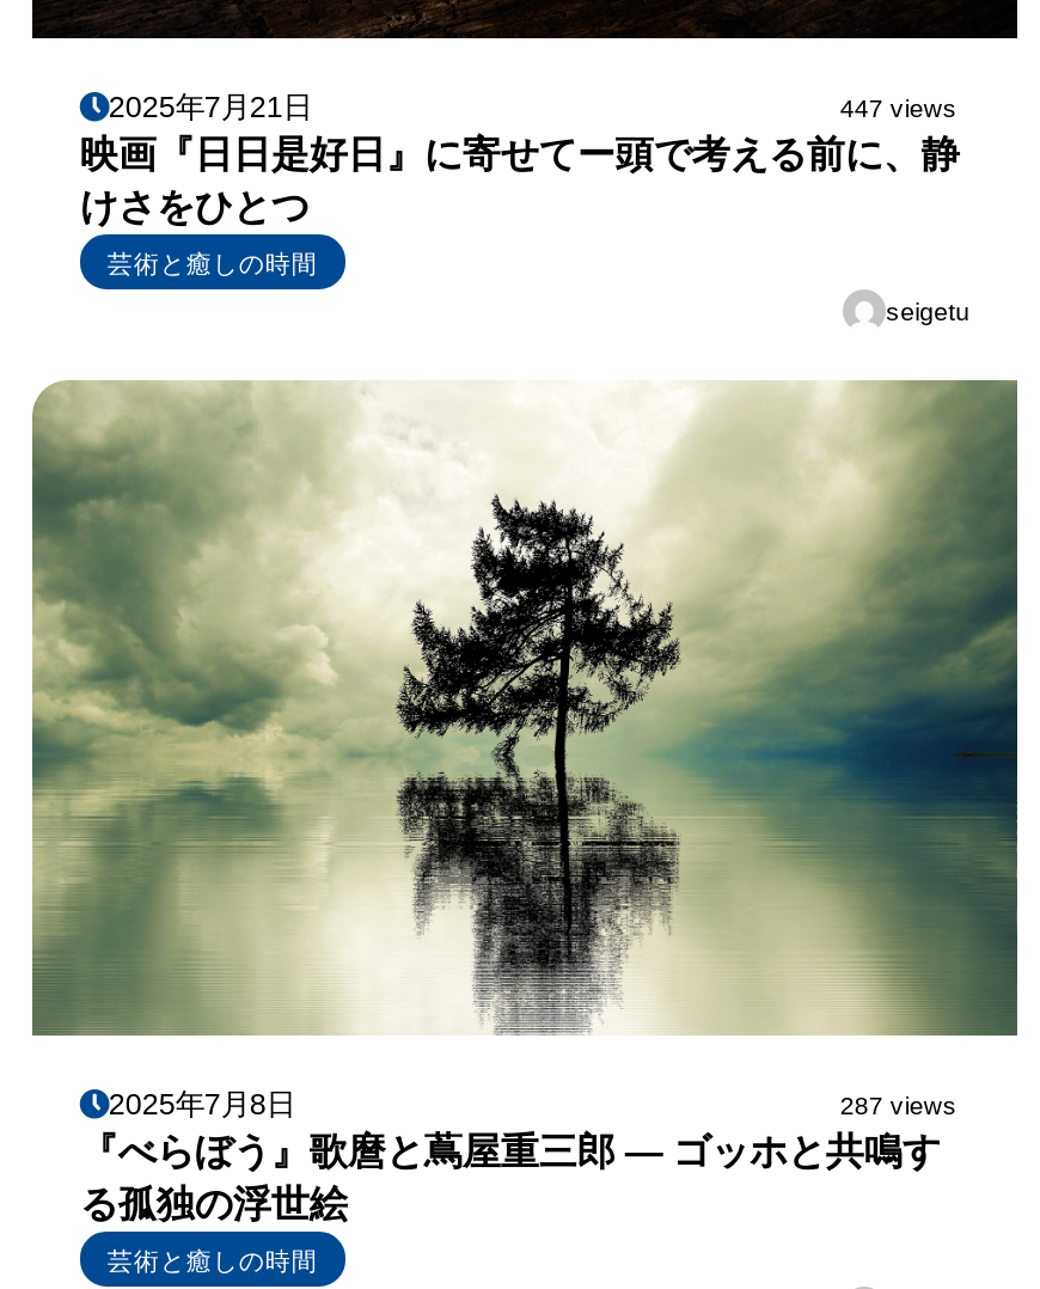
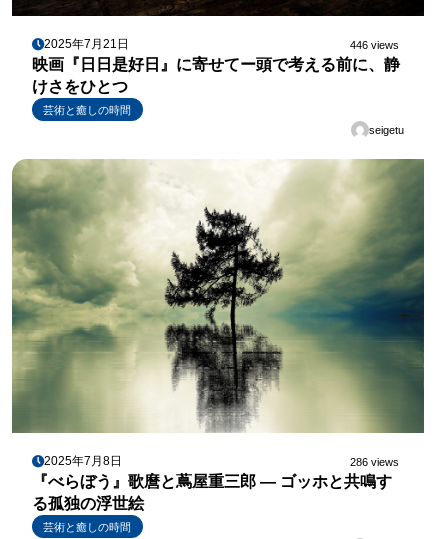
- 447 views
+ 446 views

- 287 views
+ 286 views
